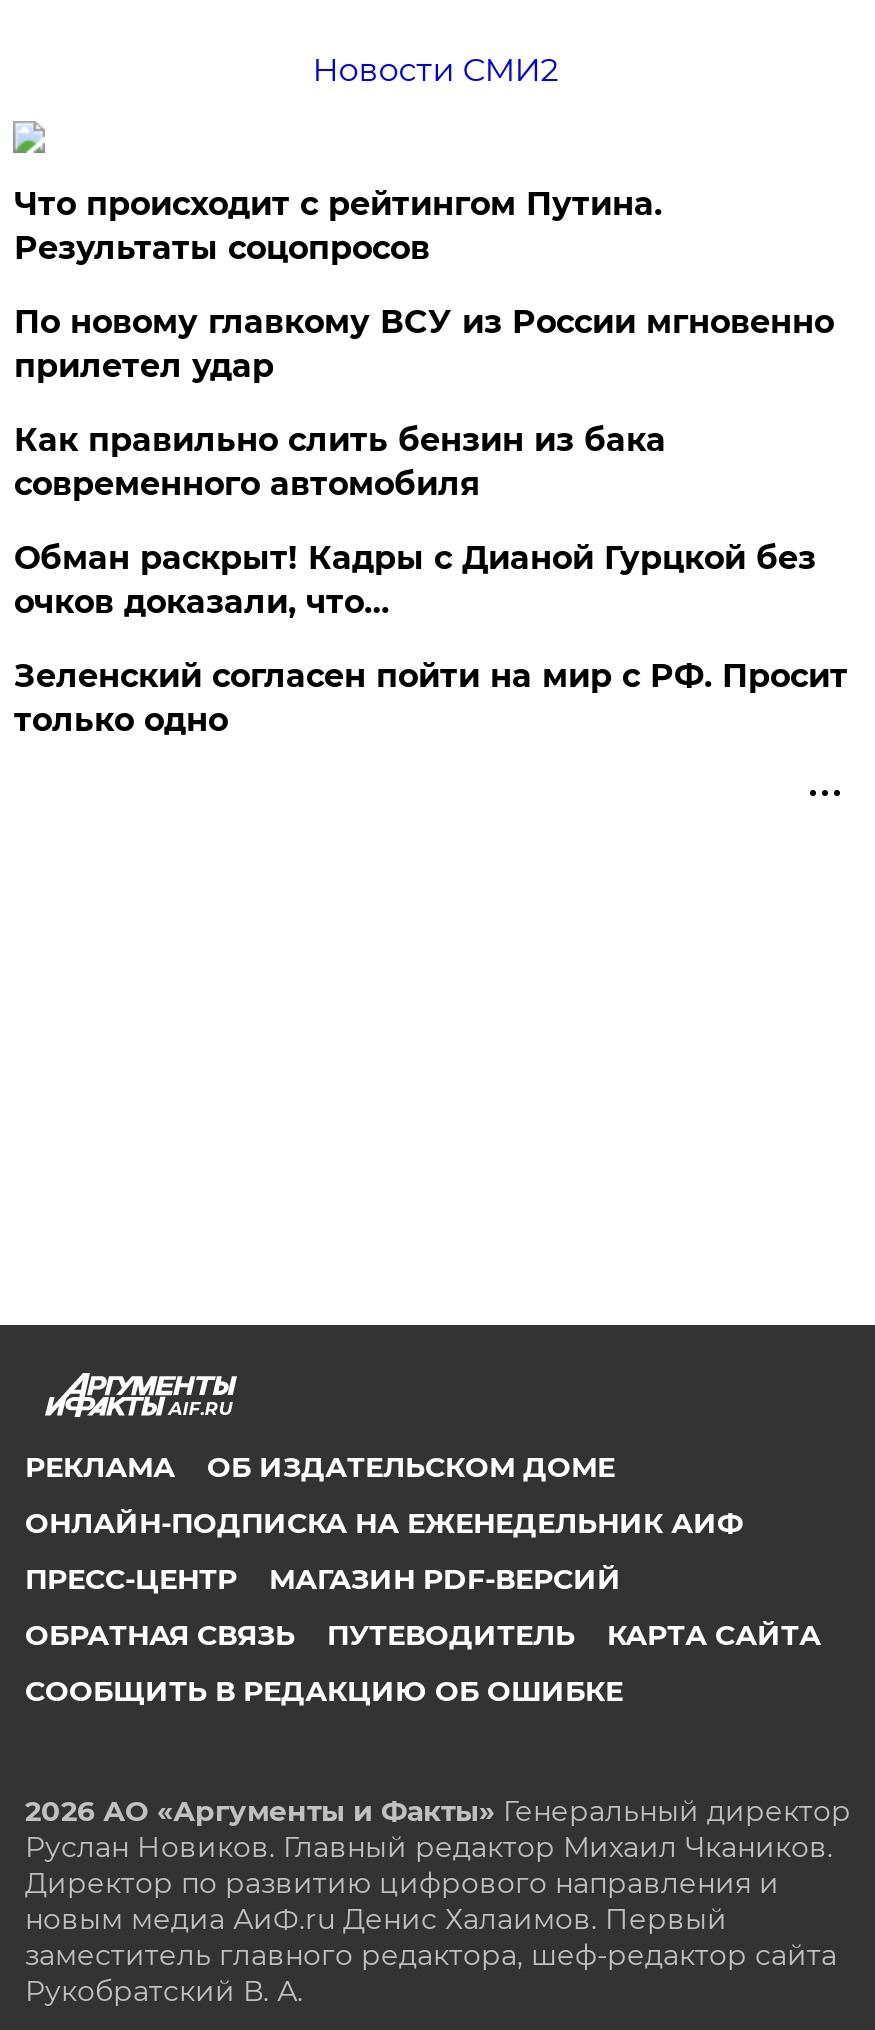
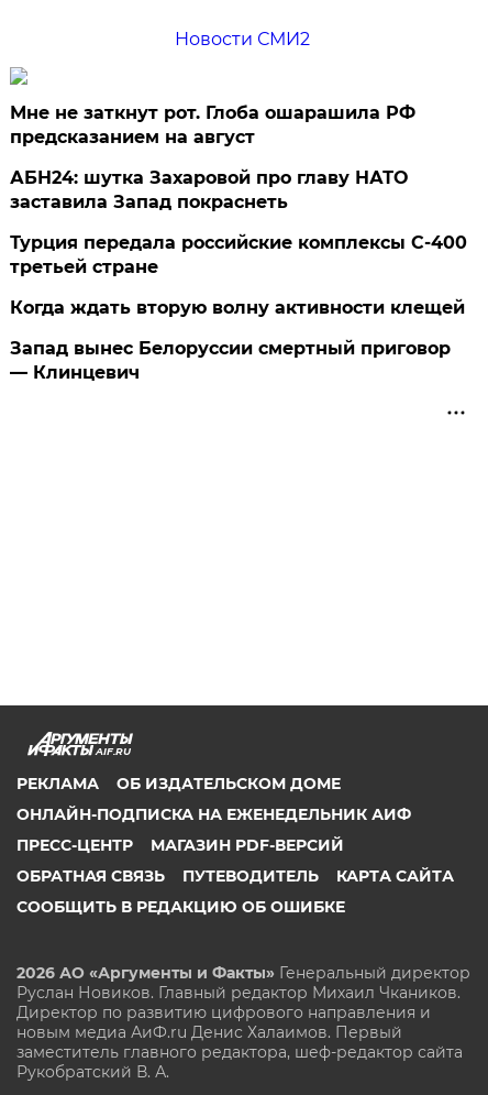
- Что происходит с рейтингом Путина.
- Результаты соцопросов
+ Мне не заткнут рот. Глоба ошарашила РФ
+ предсказанием на август

- По новому главкому ВСУ из России мгновенно
- прилетел удар
+ АБН24: шутка Захаровой про главу НАТО
+ заставила Запад покраснеть

- Как правильно слить бензин из бака
- современного автомобиля
+ Турция передала российские комплексы С-400
+ третьей стране

- Обман раскрыт! Кадры с Дианой Гурцкой без
- очков доказали, что…
+ Когда ждать вторую волну активности клещей

- Зеленский согласен пойти на мир с РФ. Просит
- только одно
+ Запад вынес Белоруссии смертный приговор
+ — Клинцевич
